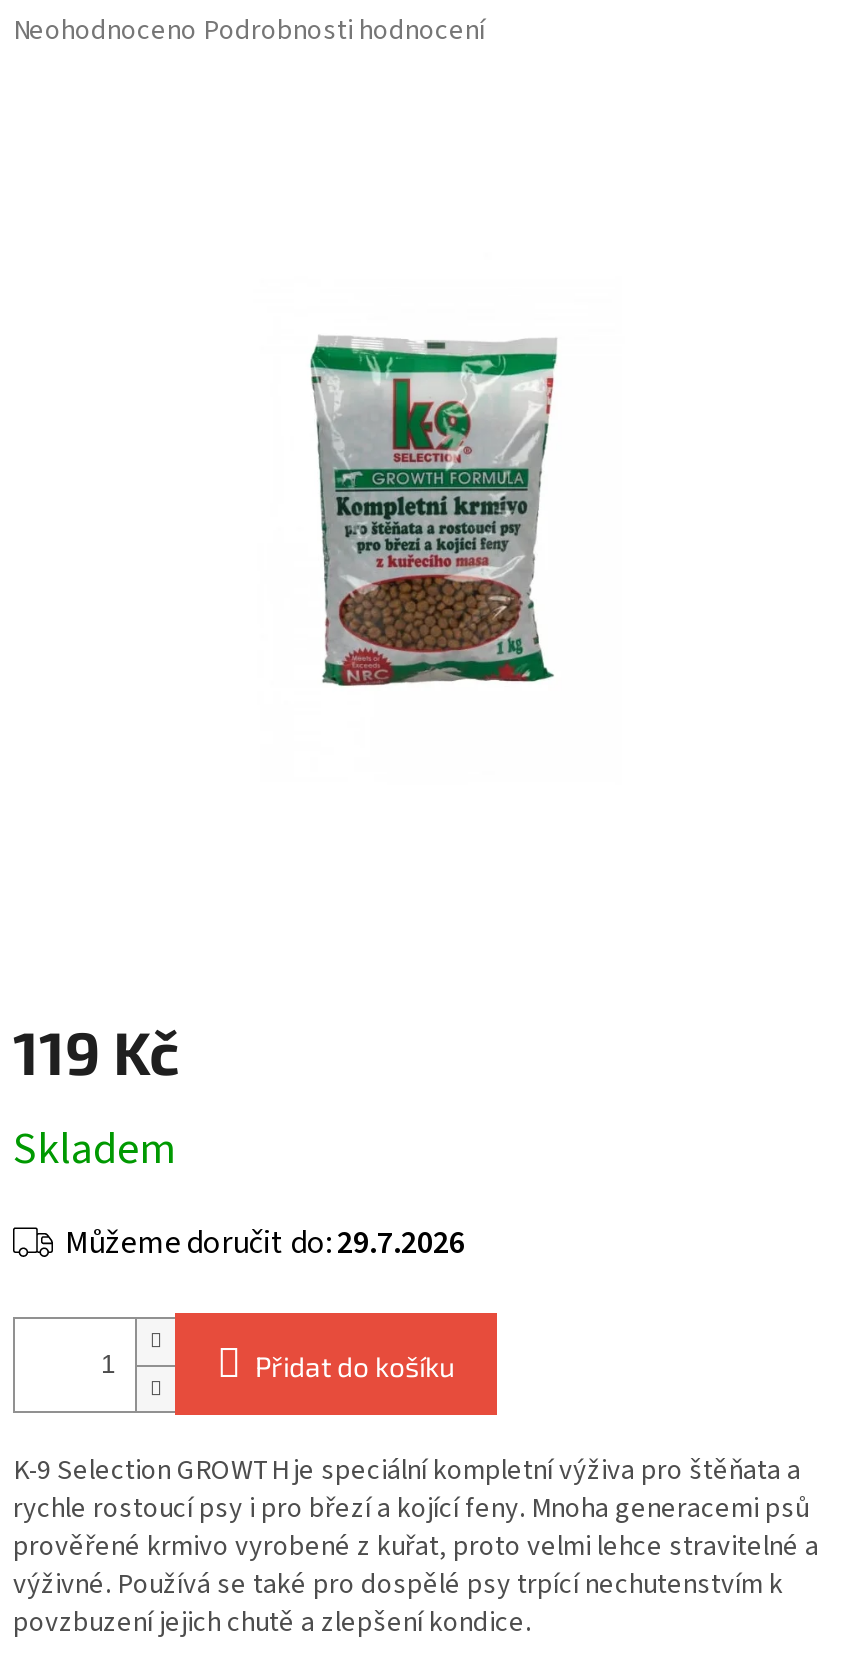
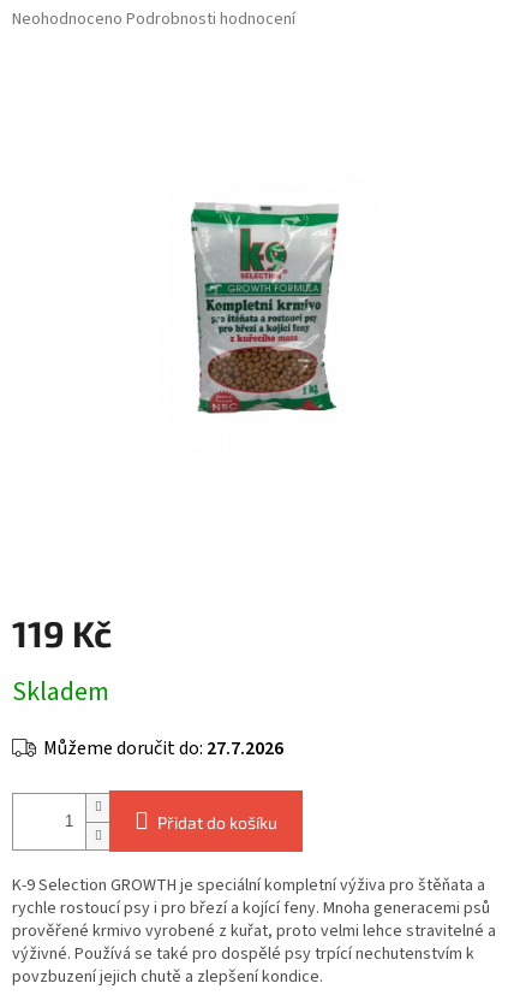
- Můžeme doručit do: 29.7.2026
+ Můžeme doručit do: 27.7.2026
